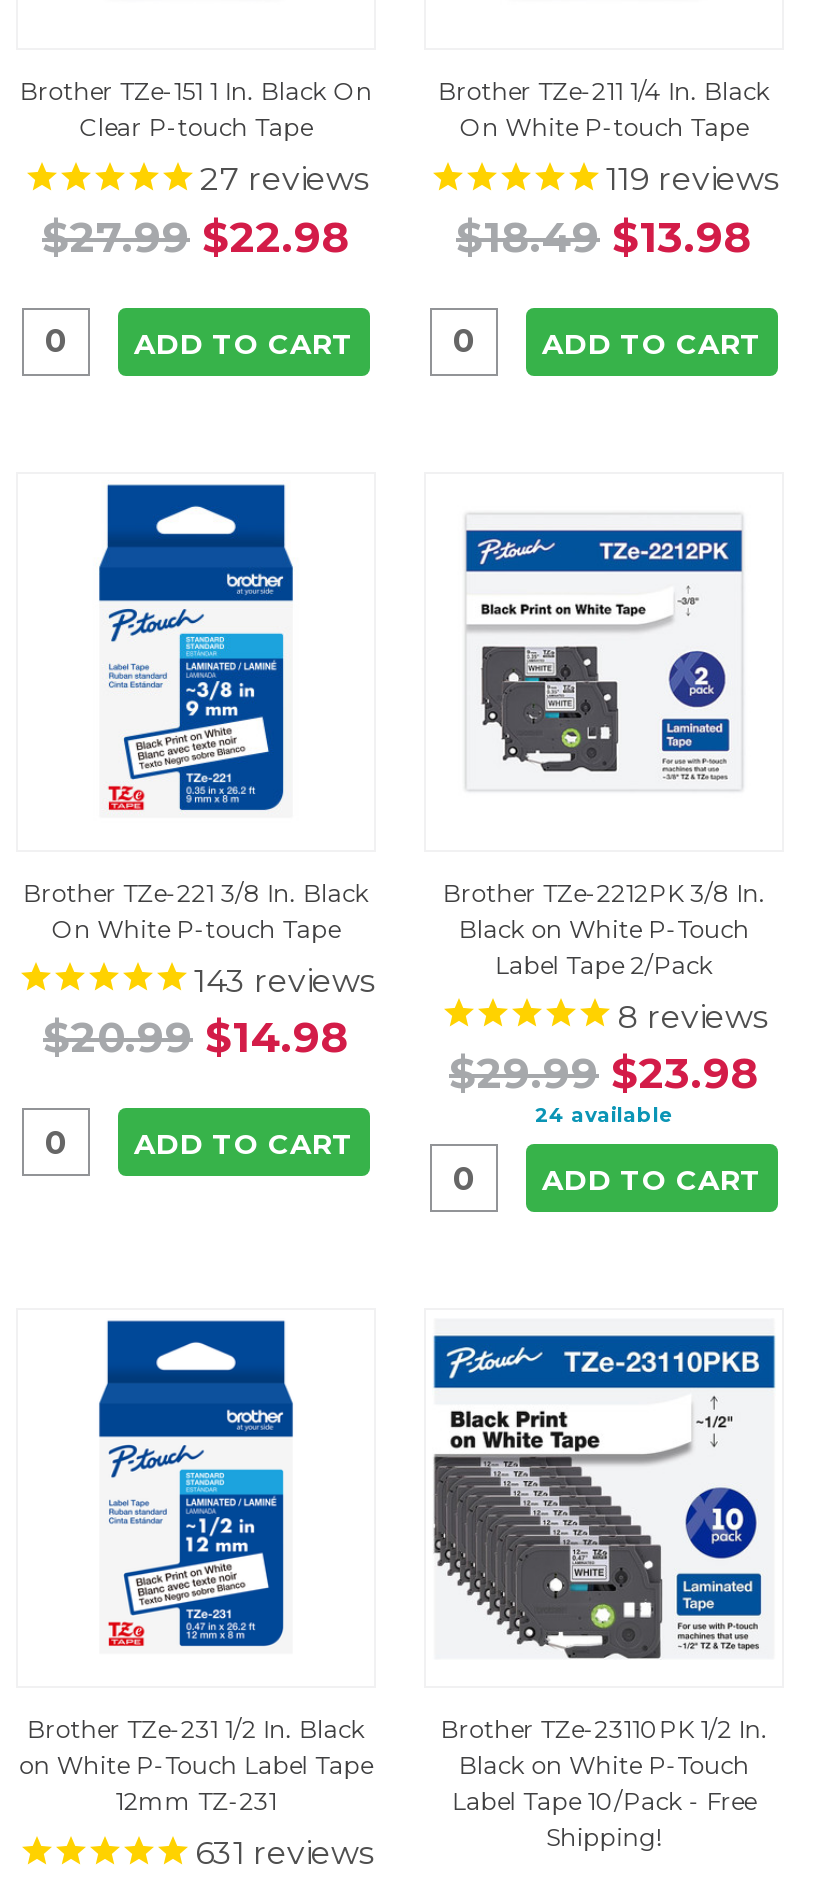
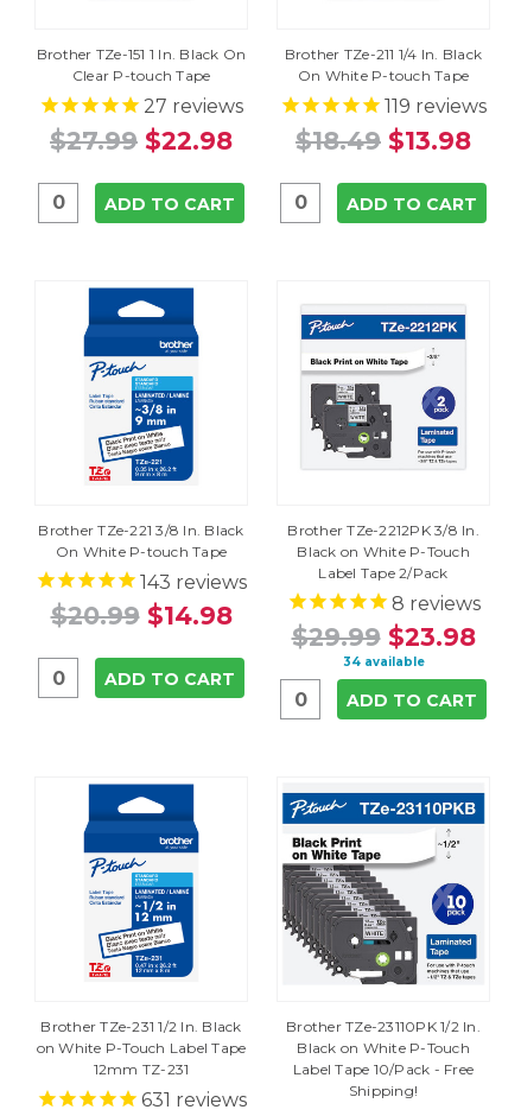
- 24 available
+ 34 available
